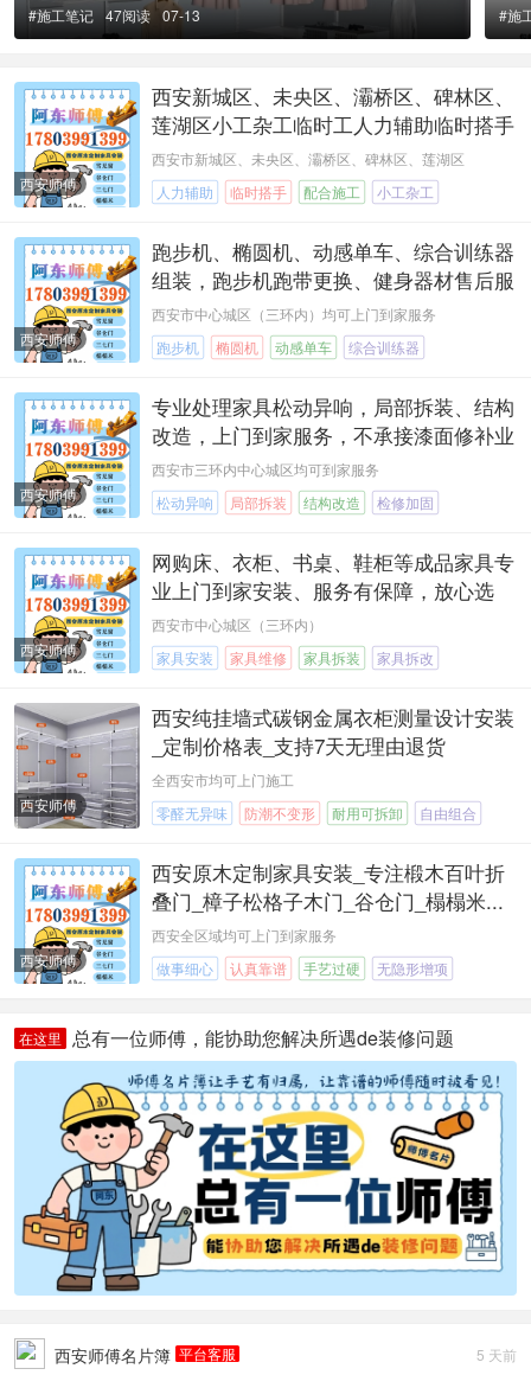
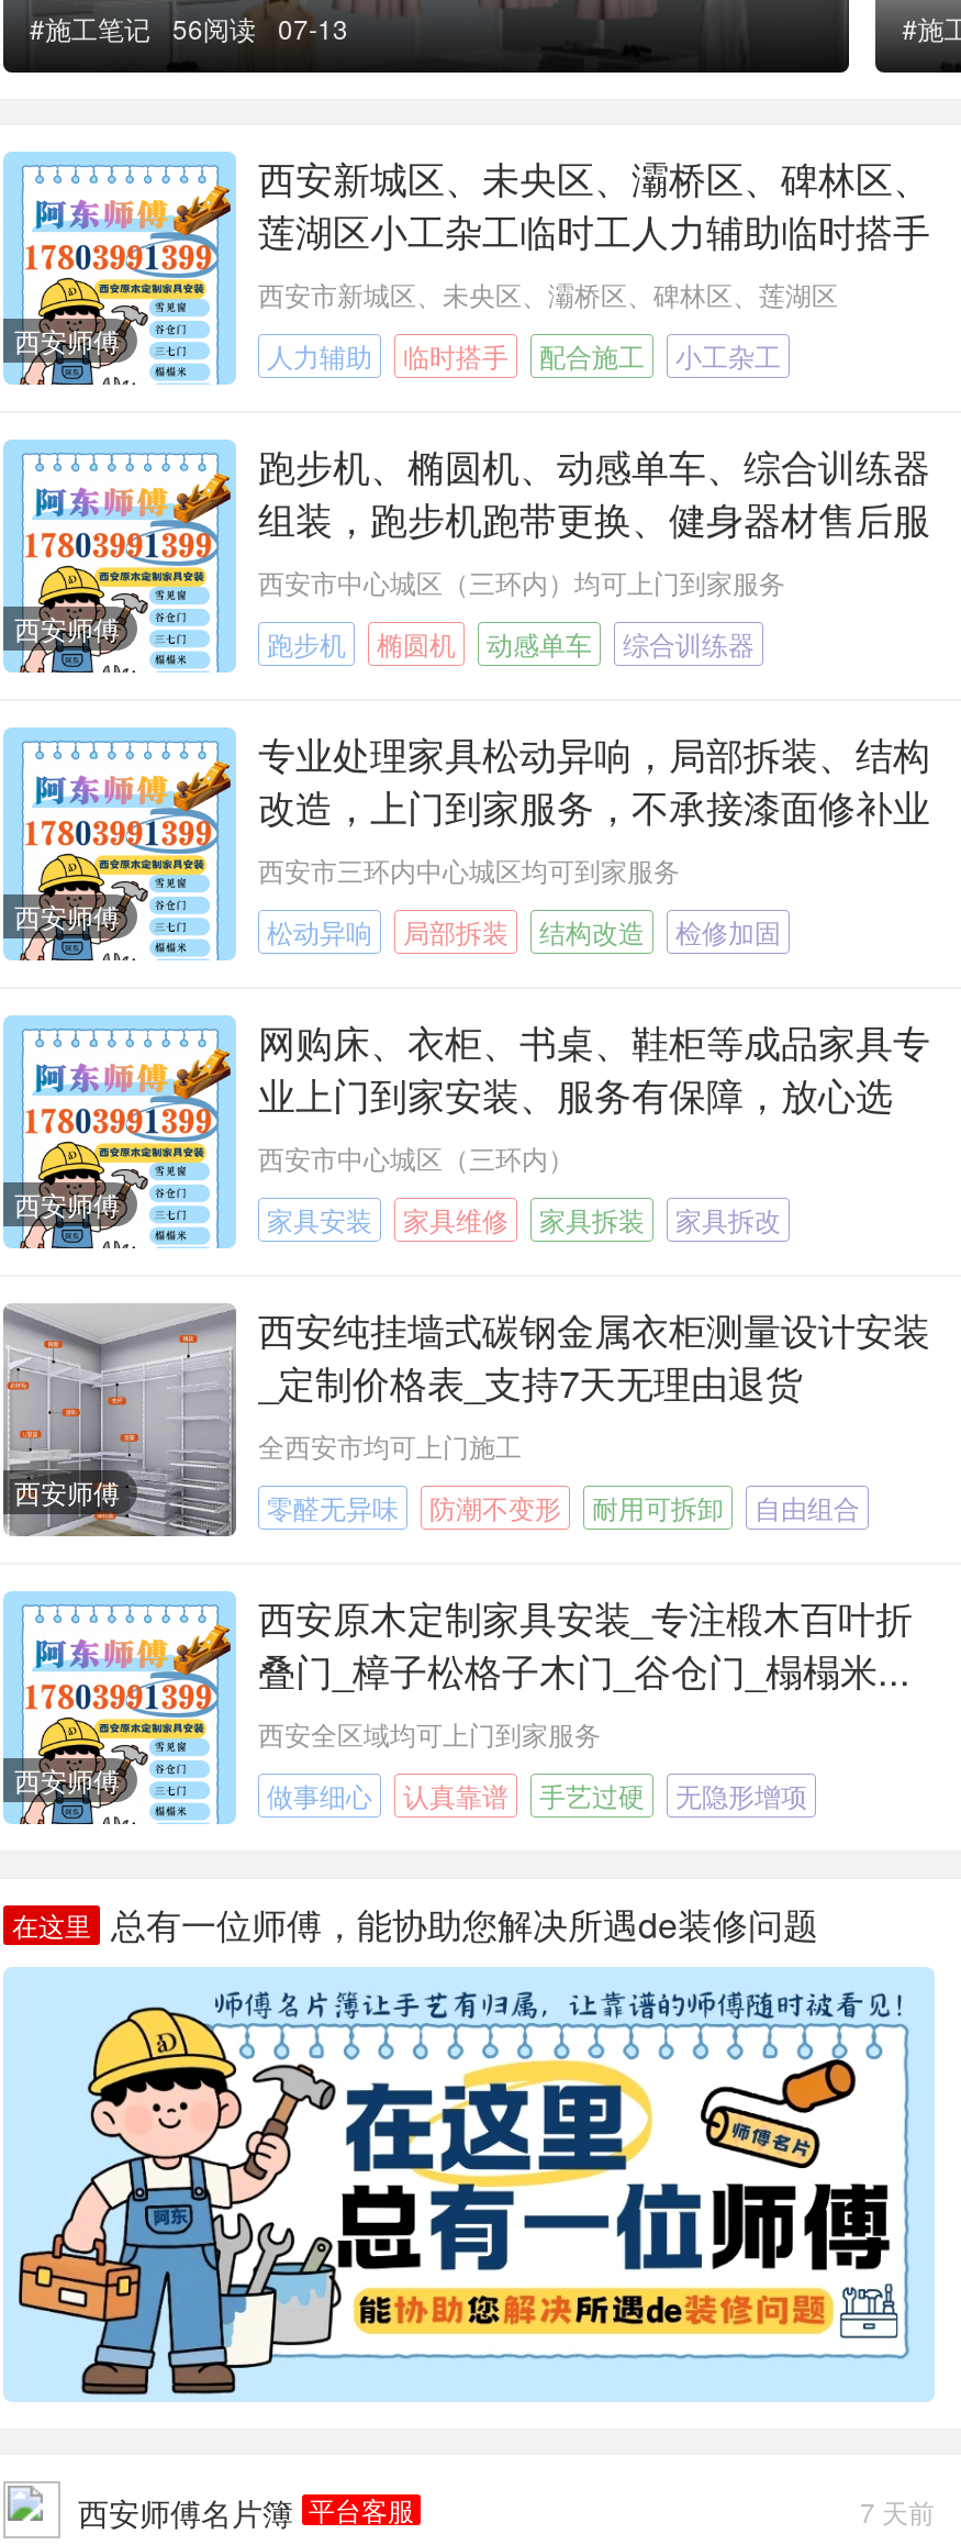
- #施工笔记 47阅读 07-13
+ #施工笔记 56阅读 07-13

- 5 天前
+ 7 天前
